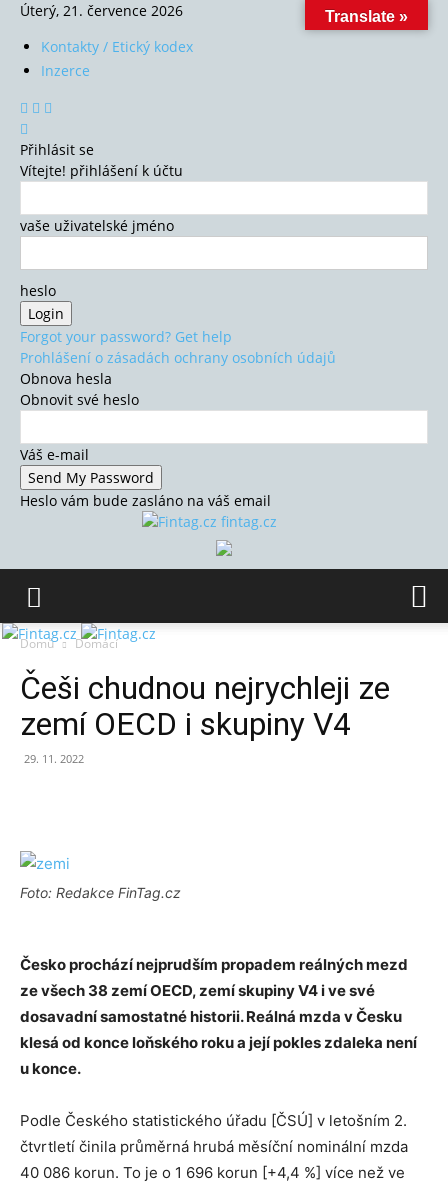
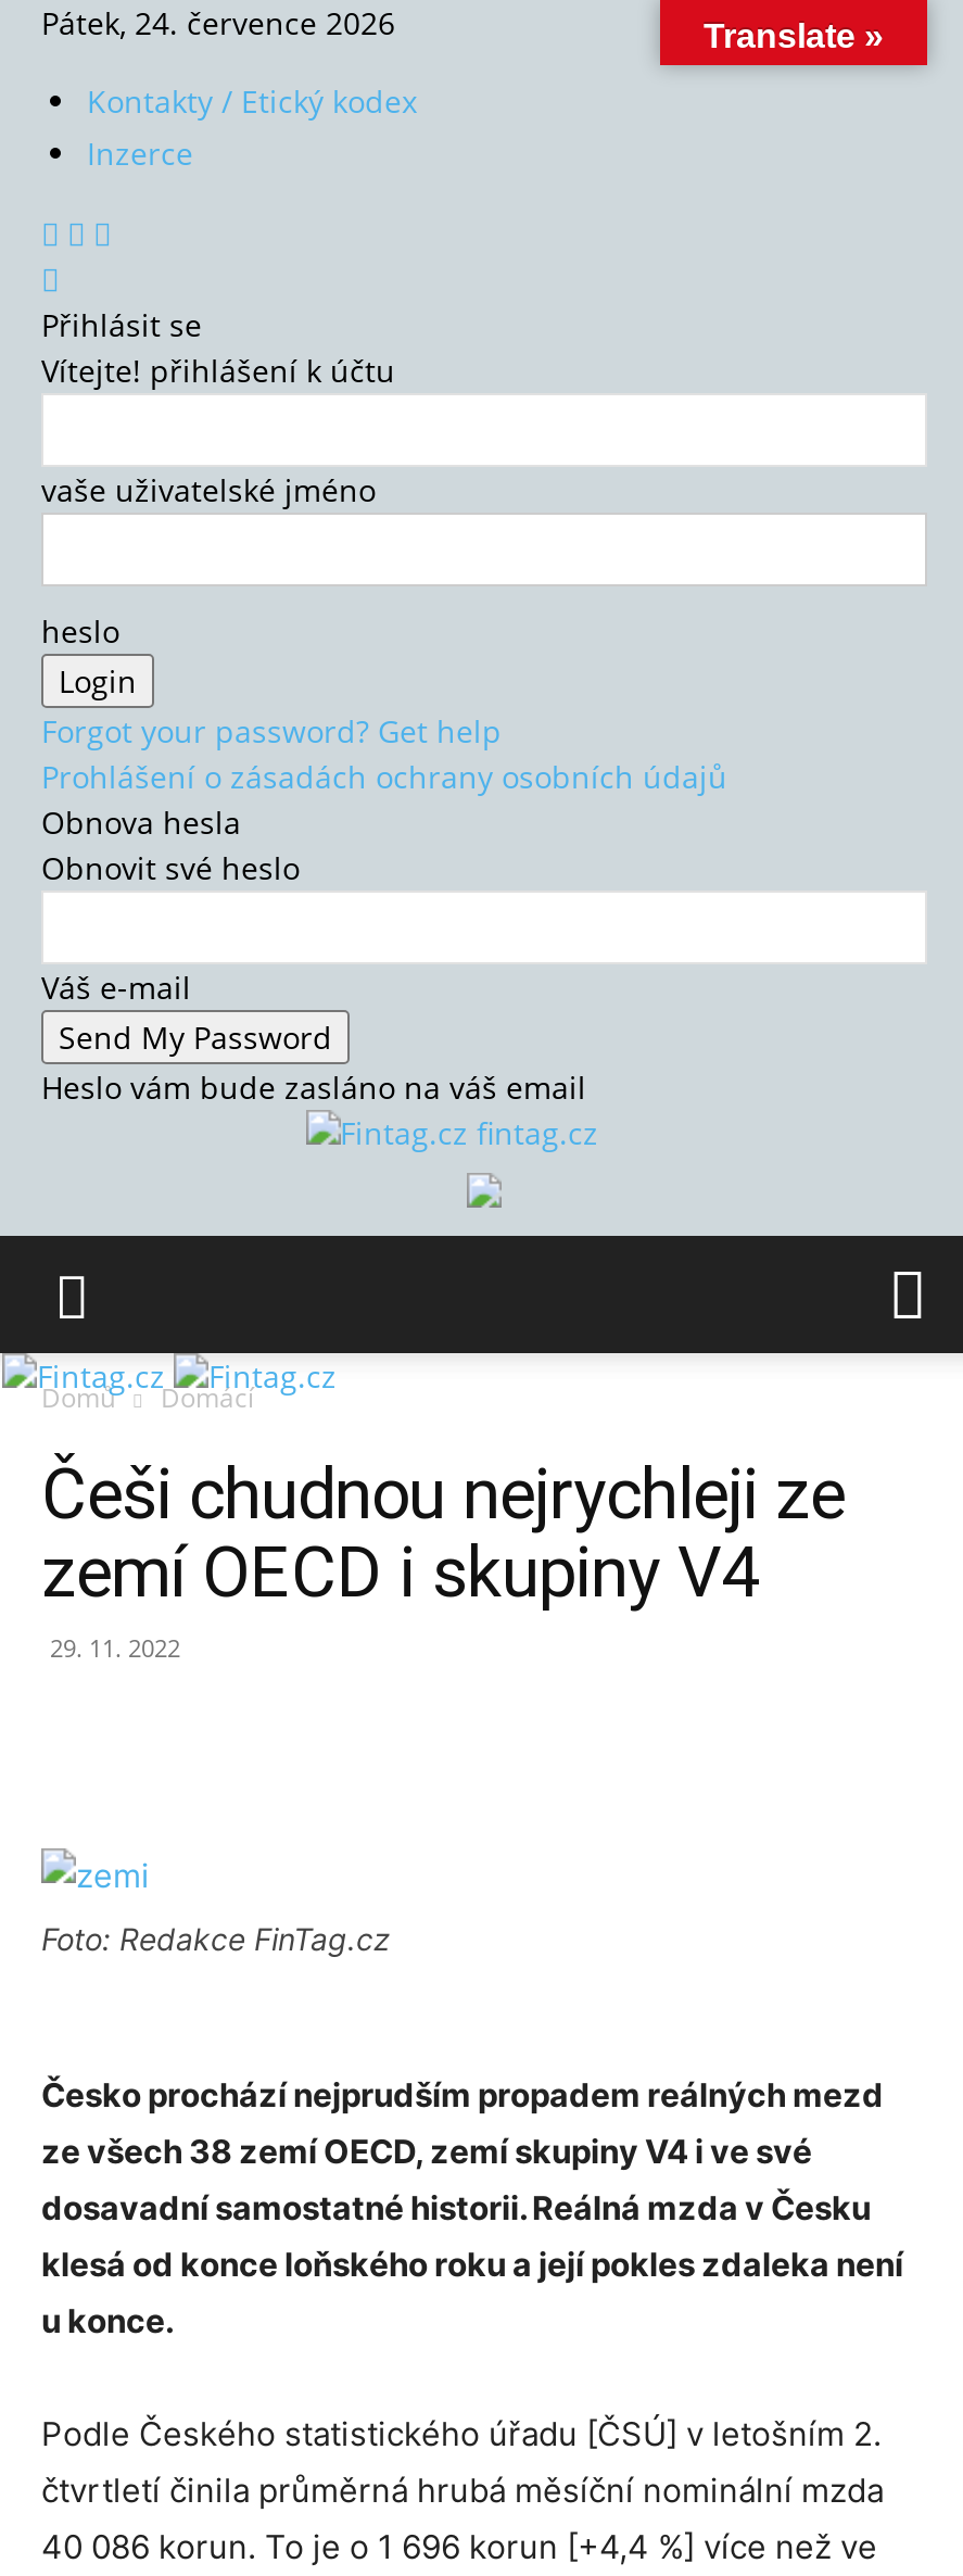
- Úterý, 21. července 2026
+ Pátek, 24. července 2026
